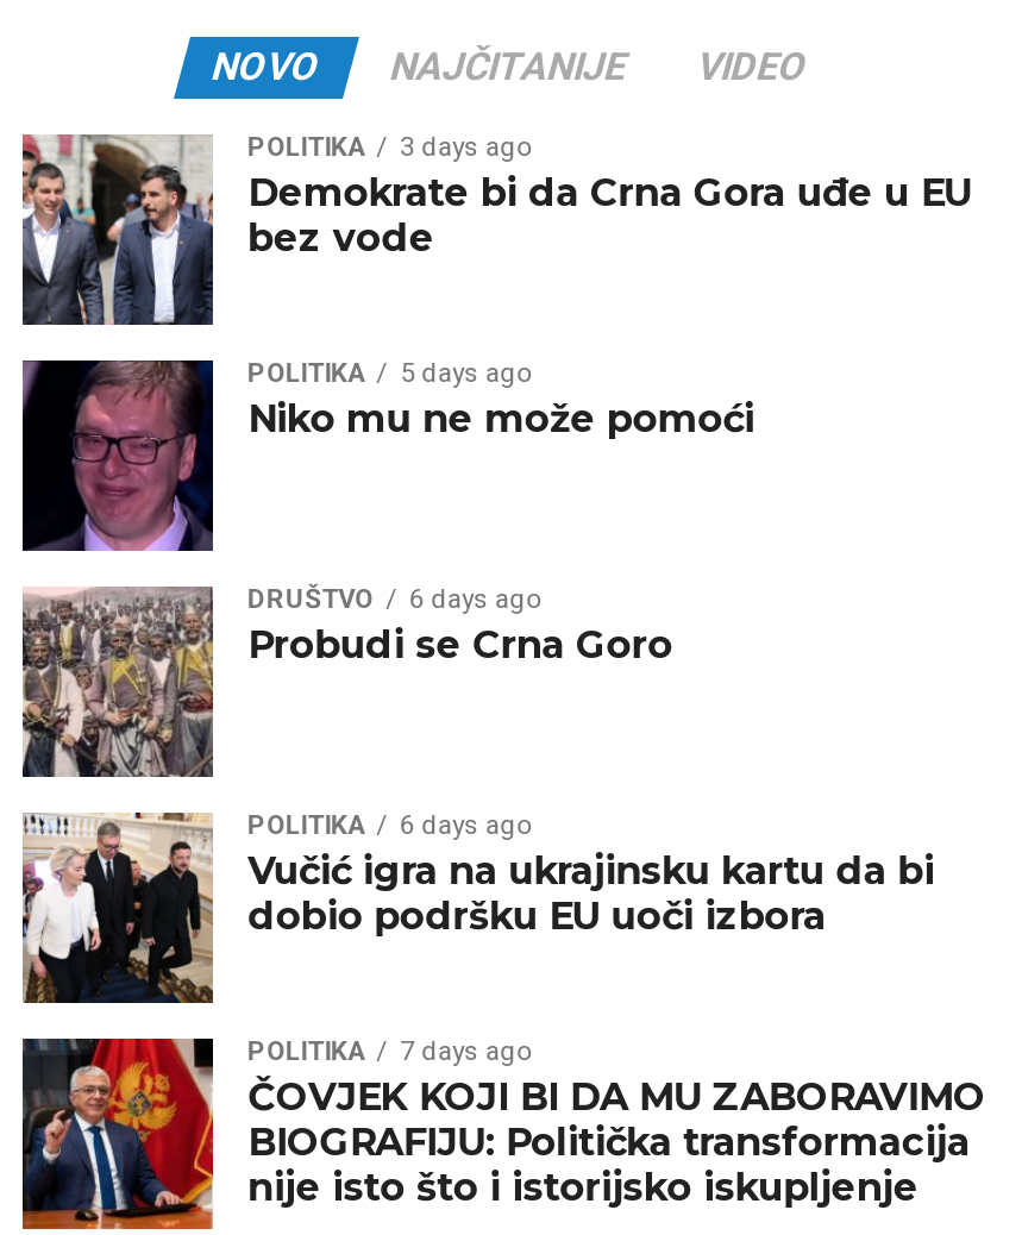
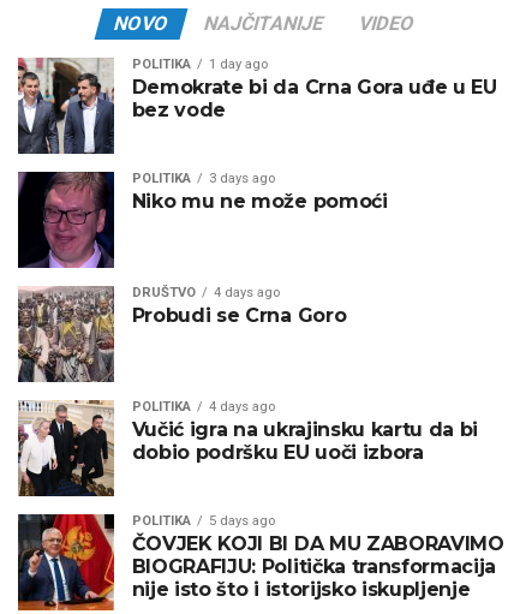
- POLITIKA 3 days ago
+ POLITIKA 1 day ago

- POLITIKA 5 days ago
+ POLITIKA 3 days ago

- DRUŠTVO 6 days ago
+ DRUŠTVO 4 days ago

- POLITIKA 6 days ago
+ POLITIKA 4 days ago

- POLITIKA 7 days ago
+ POLITIKA 5 days ago
